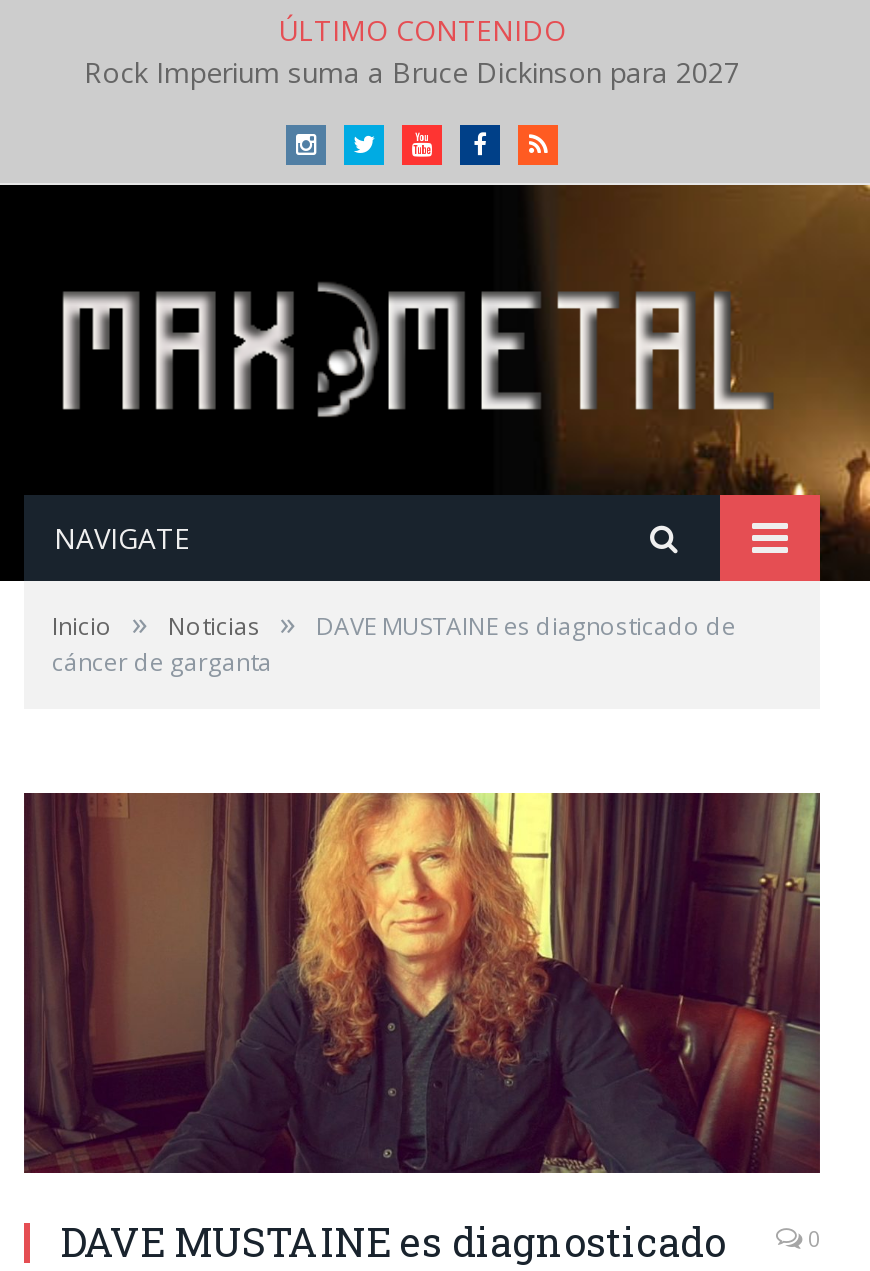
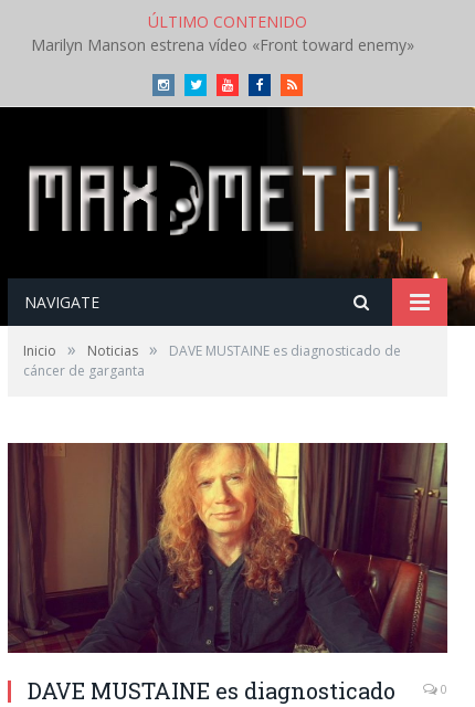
- Rock Imperium suma a Bruce Dickinson para 2027
+ Marilyn Manson estrena vídeo «Front toward enemy»
